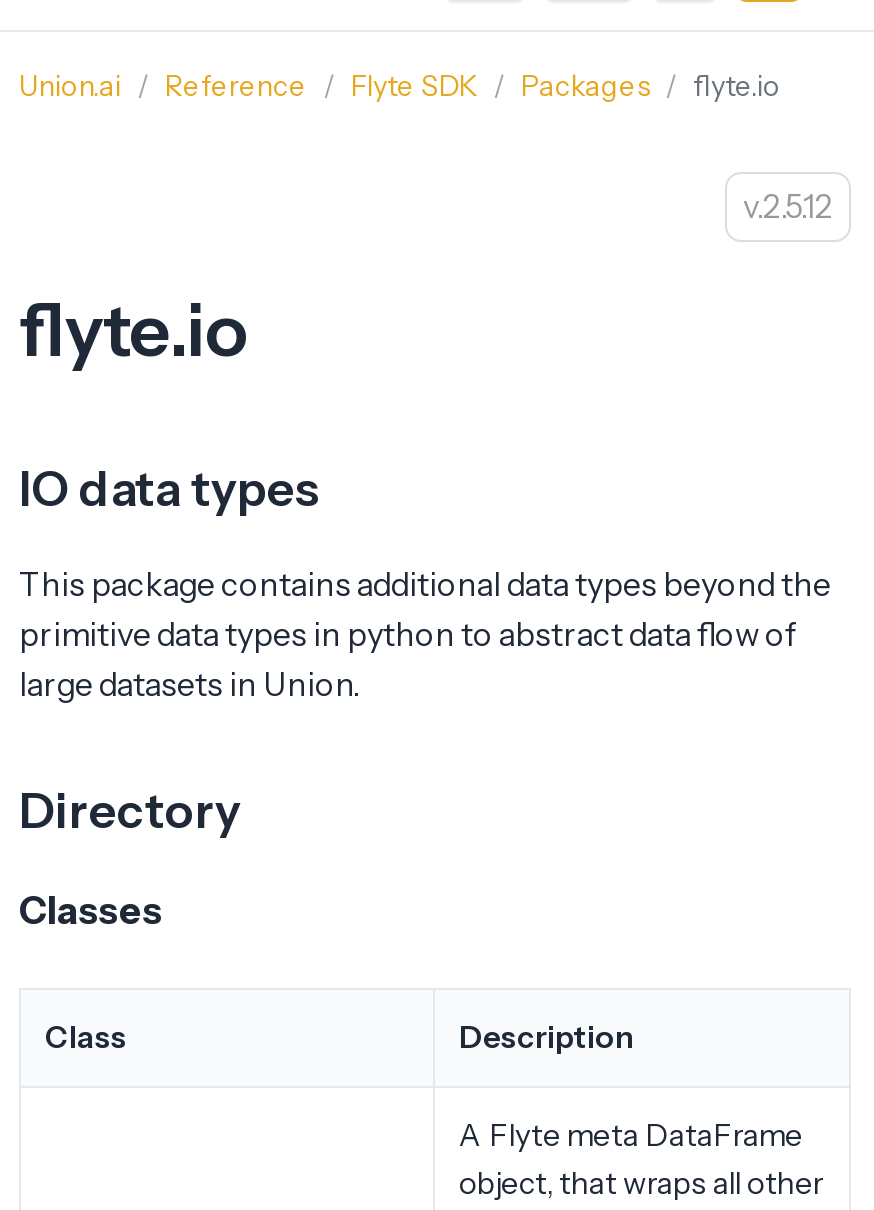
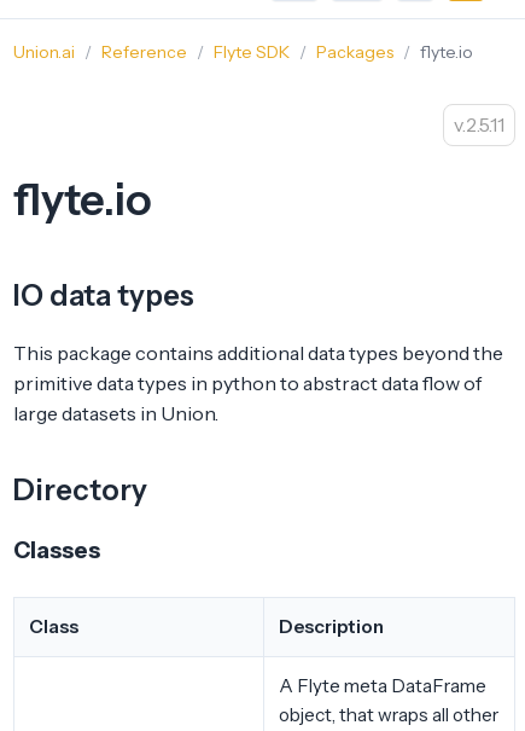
- 2.5.12
+ 2.5.11
